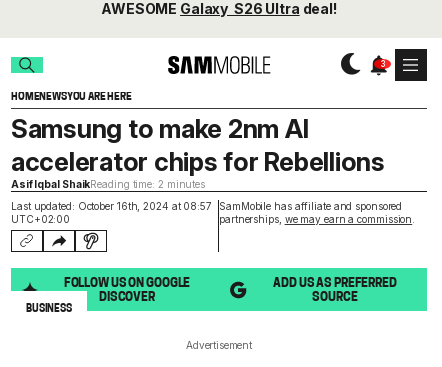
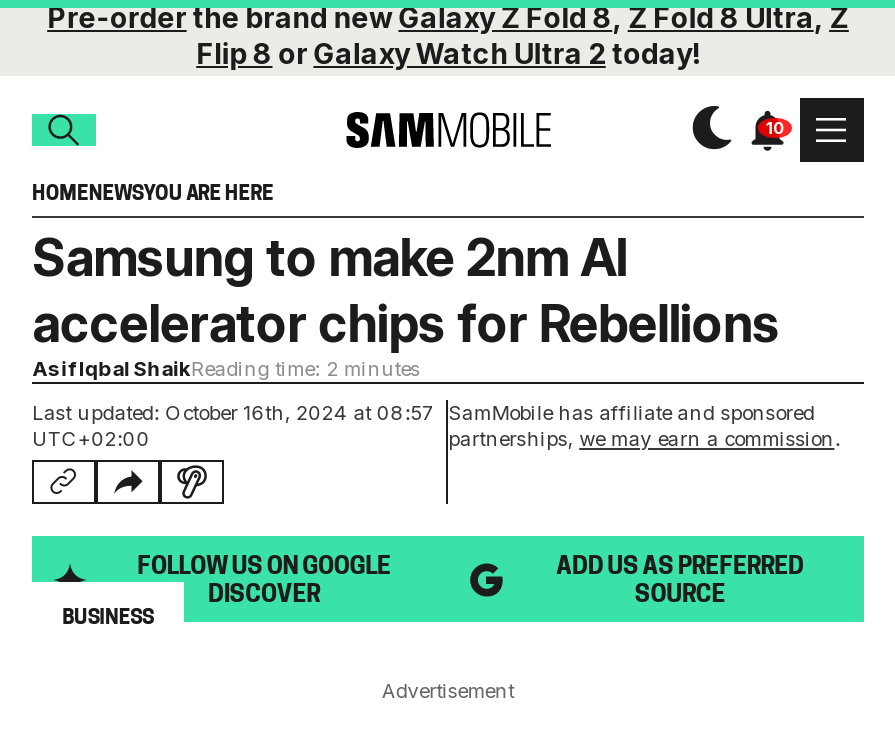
- AWESOME Galaxy S26 Ultra deal!
+ Pre-order the brand new Galaxy Z Fold 8, Z Fold 8 Ultra, Z
+ Flip 8 or Galaxy Watch Ultra 2 today!
